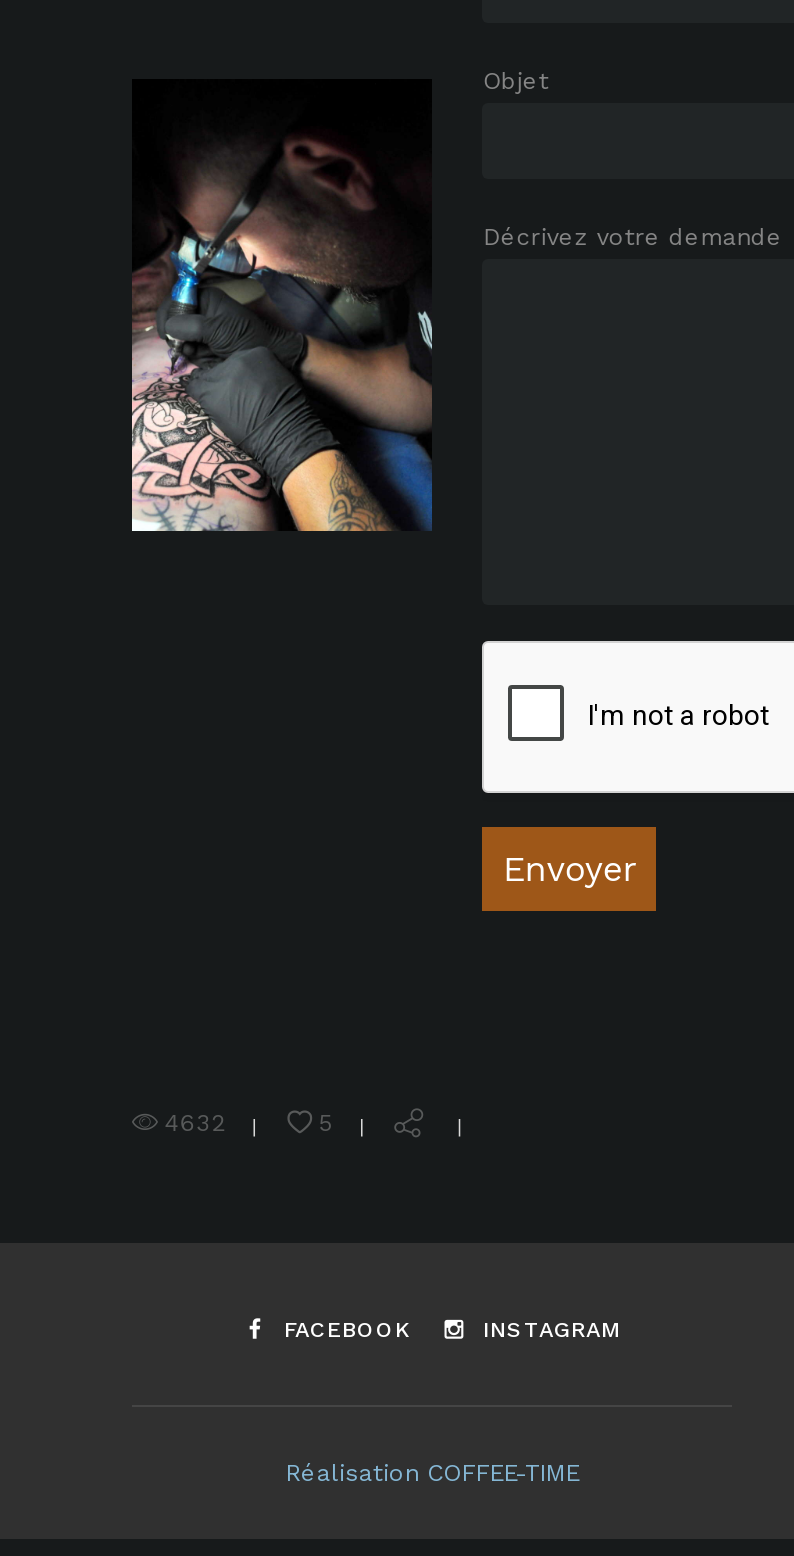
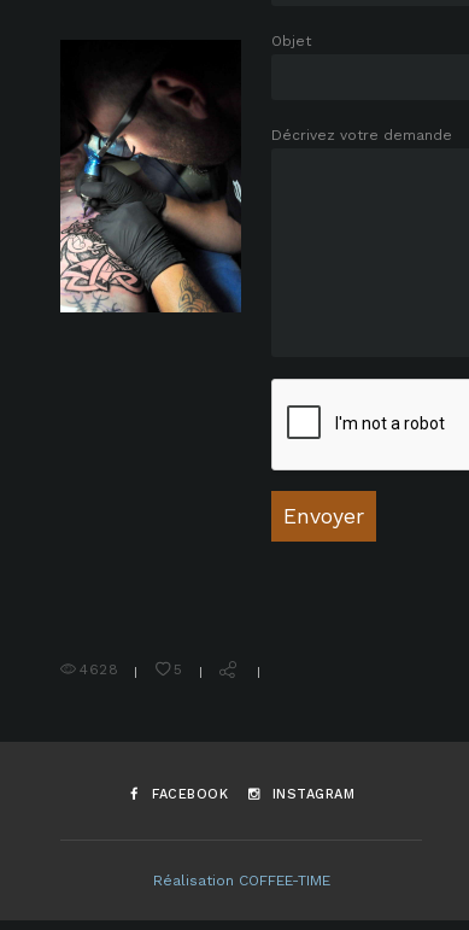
- 4632
+ 4628
